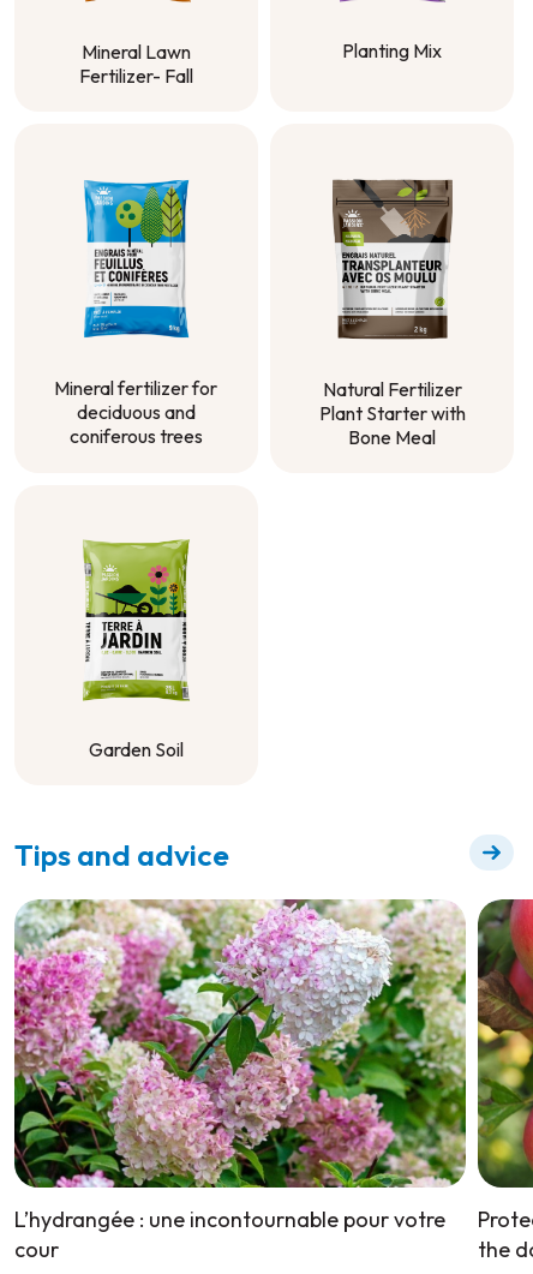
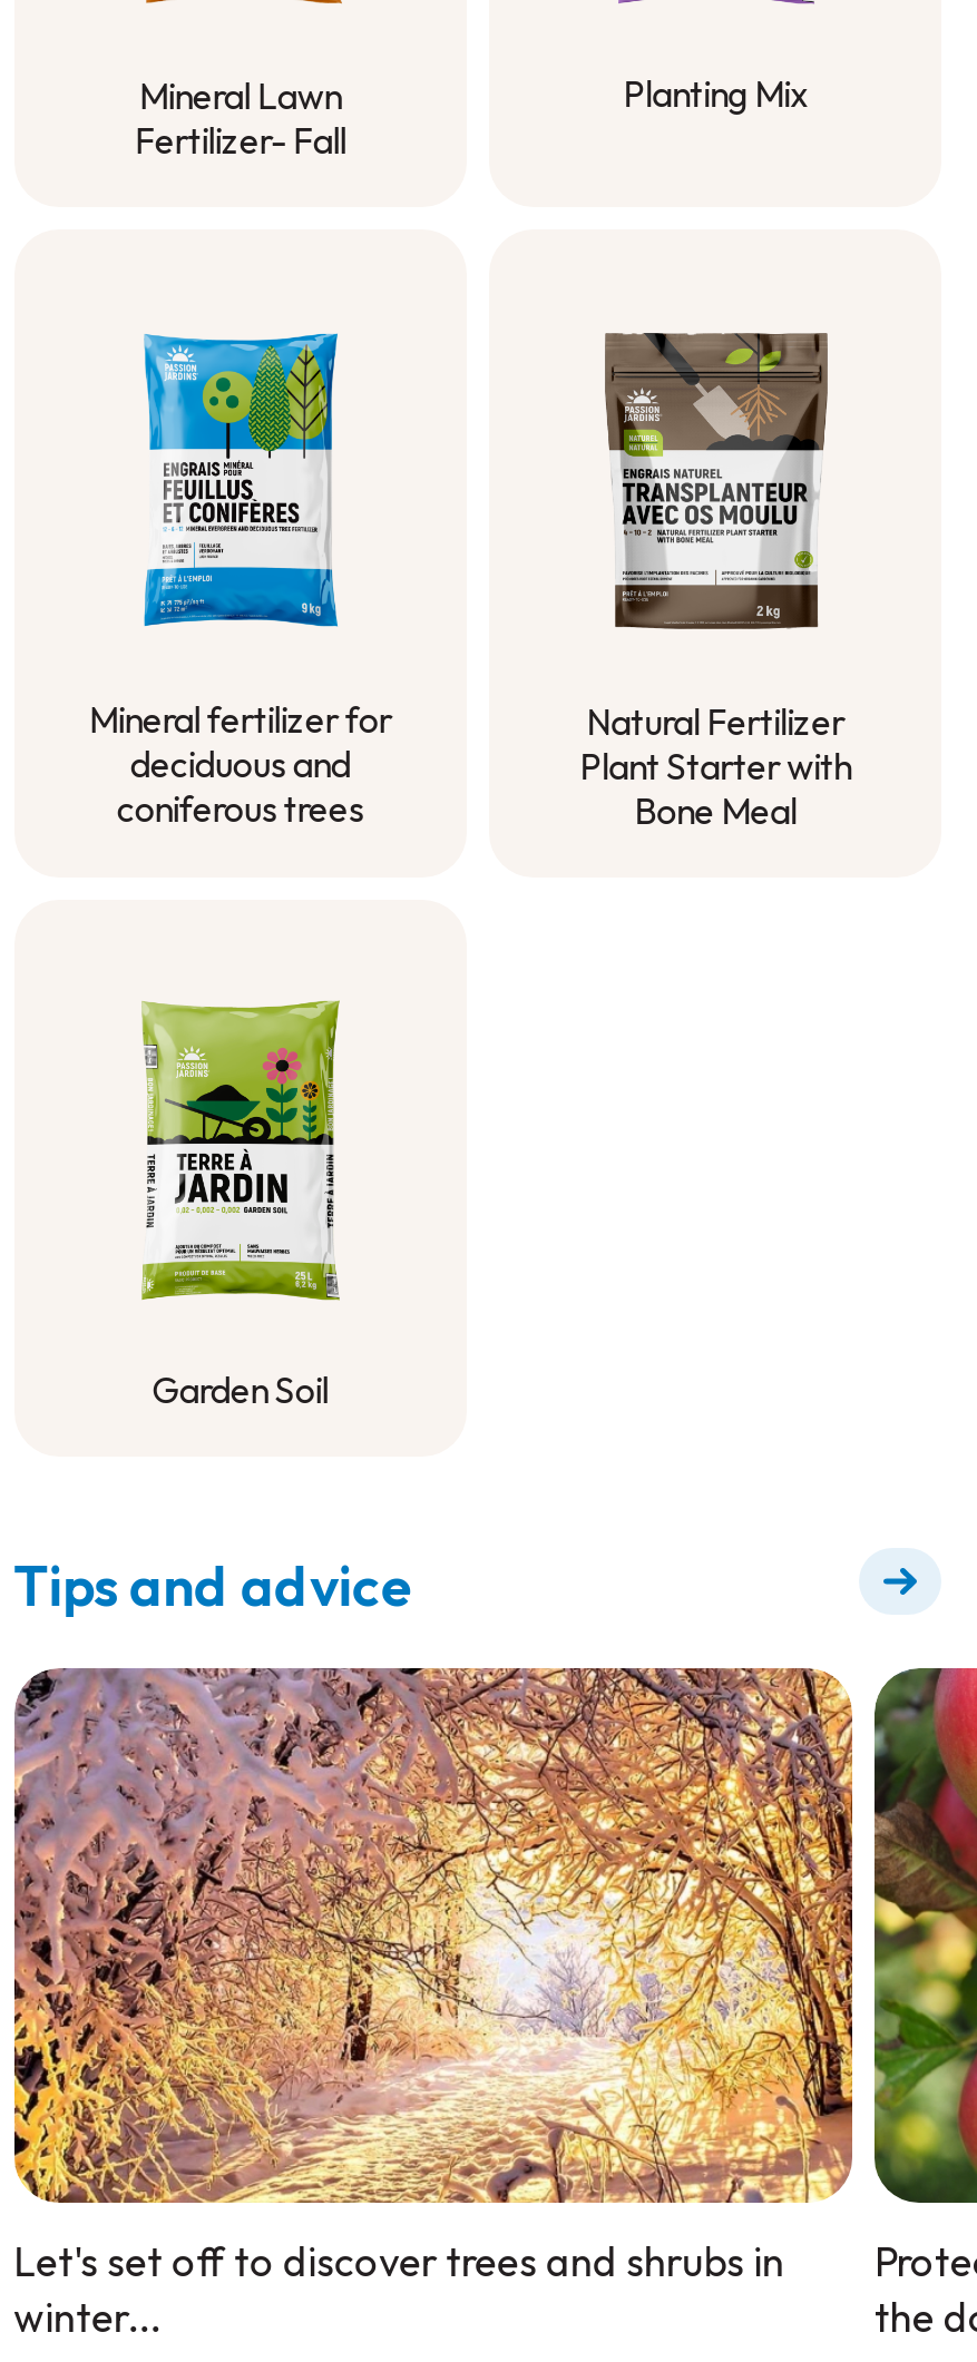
- [image]
- L’hydrangée : une incontournable pour votre
- cour
+ [image]
+ Let's set off to discover trees and shrubs in
+ winter...
